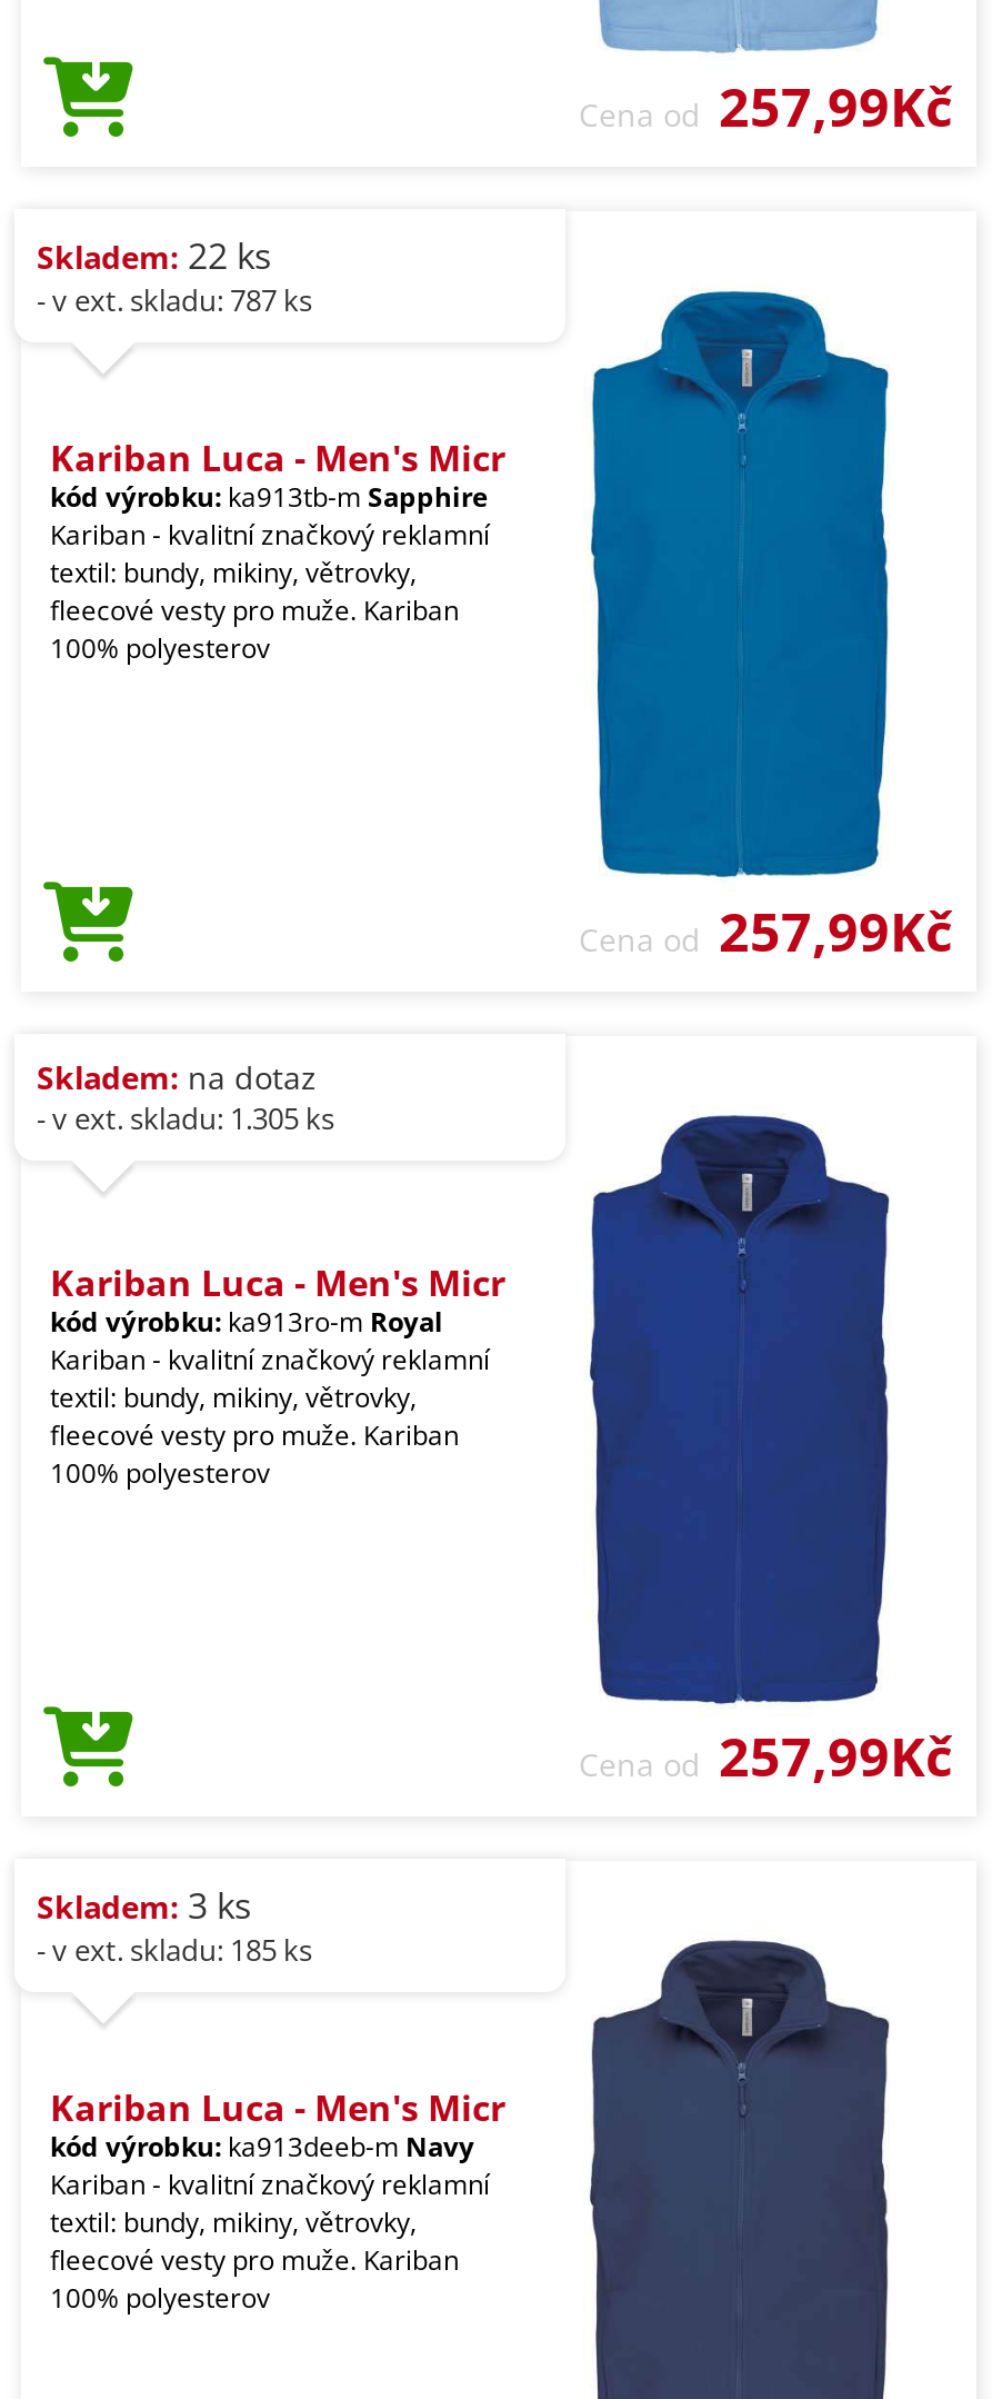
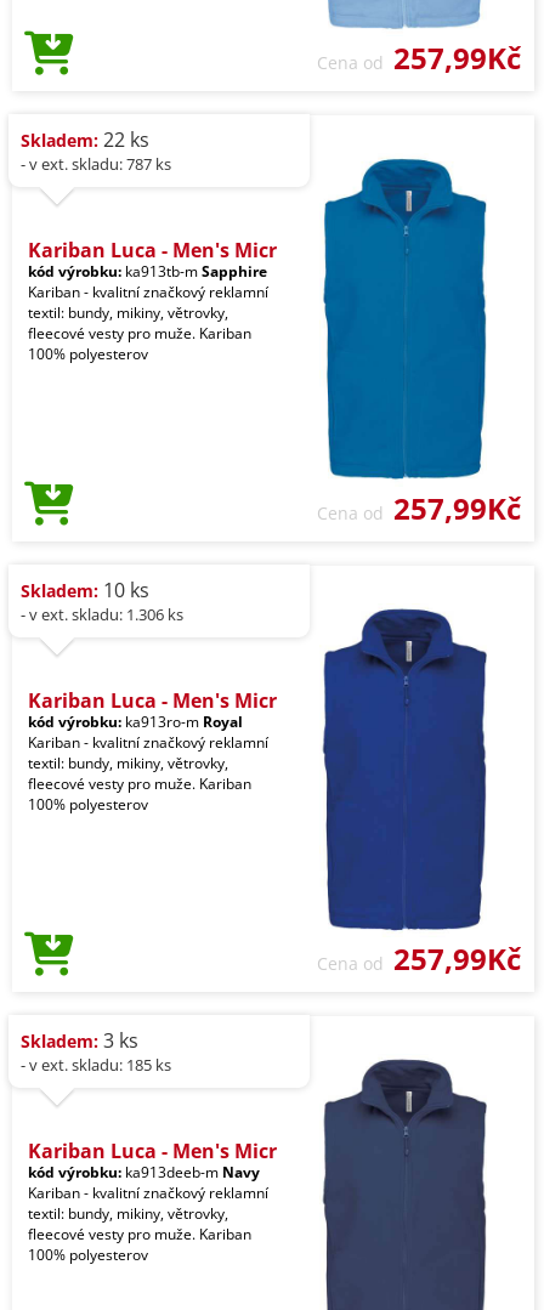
- Skladem: na dotaz
+ Skladem: 10 ks

- - v ext. skladu: 1.305 ks
+ - v ext. skladu: 1.306 ks
